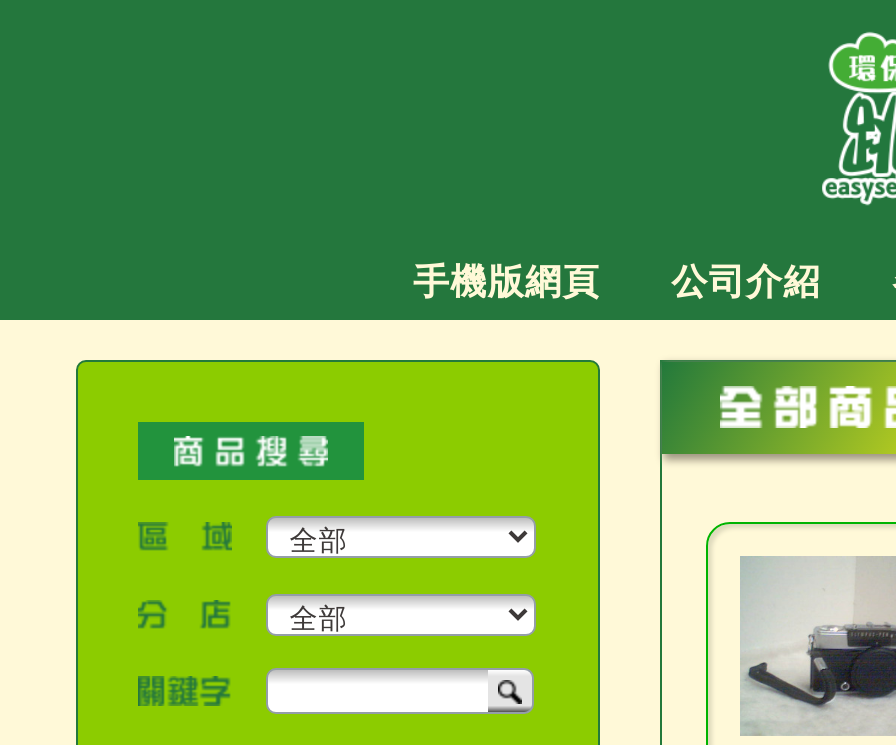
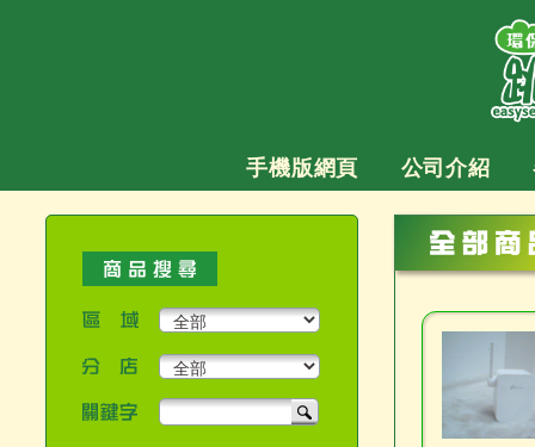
- [image]
+ [image]
